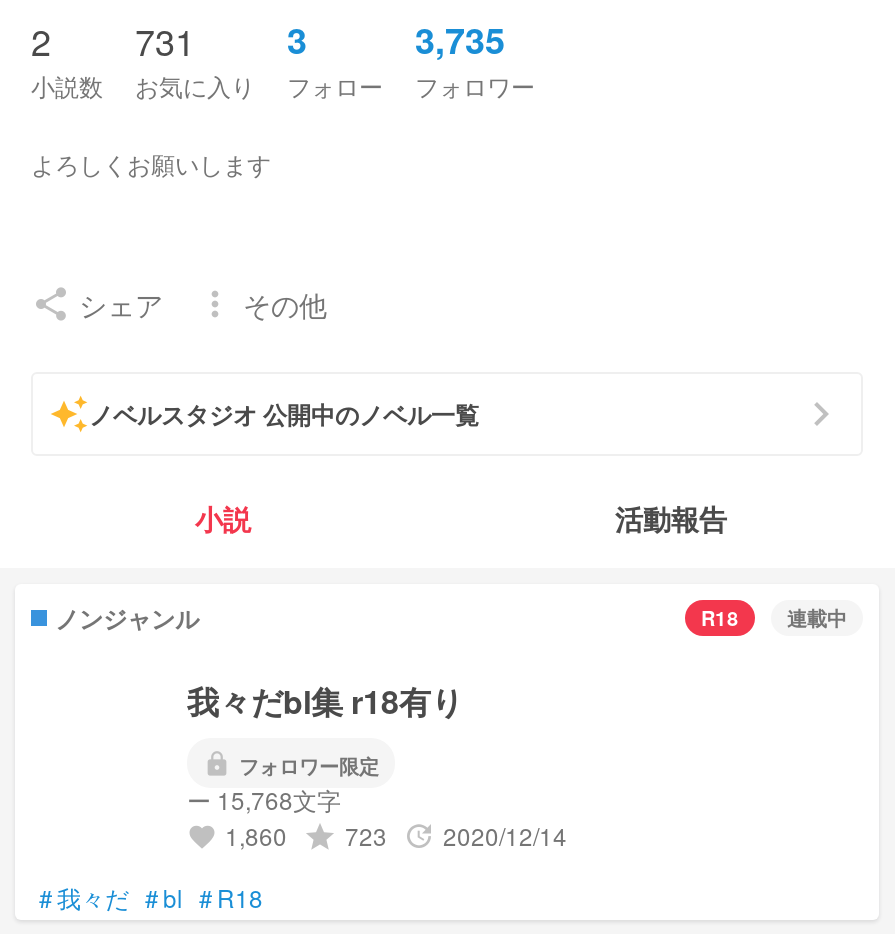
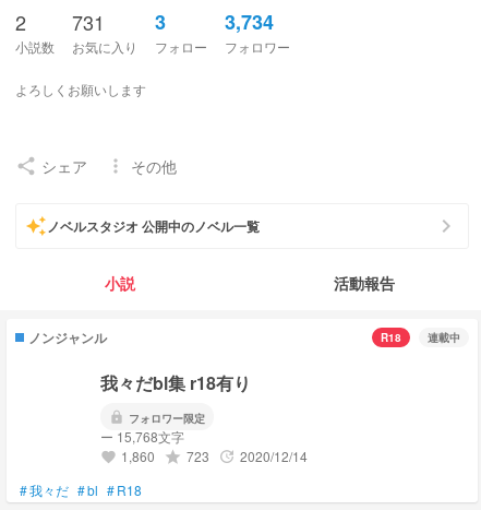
- 3,735
+ 3,734
